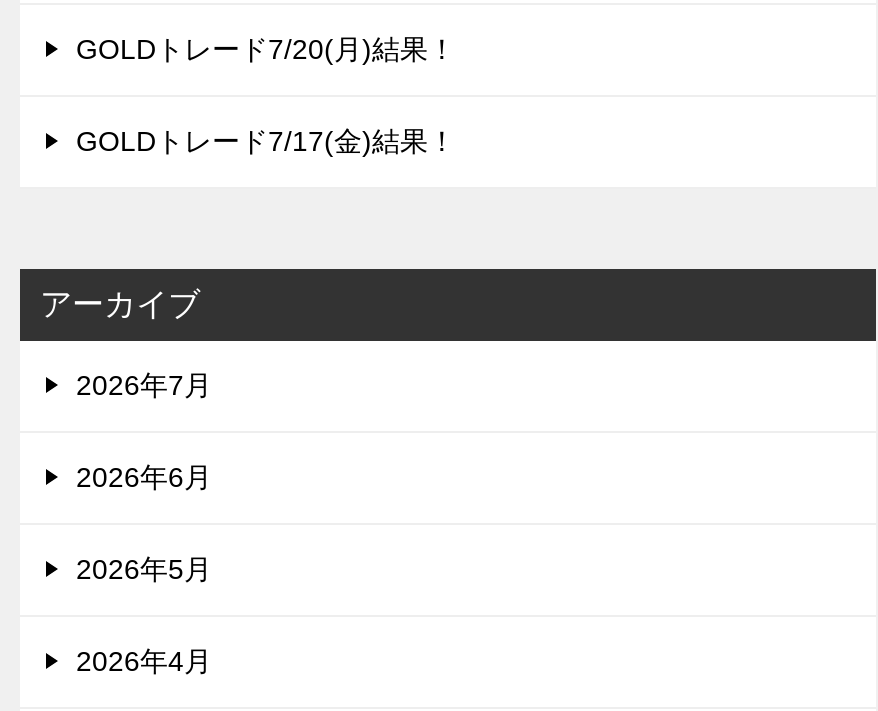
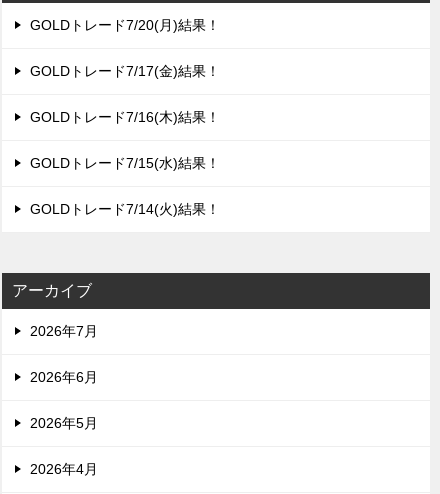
+ GOLDトレード7/16(木)結果！
+ GOLDトレード7/15(水)結果！
+ GOLDトレード7/14(火)結果！
